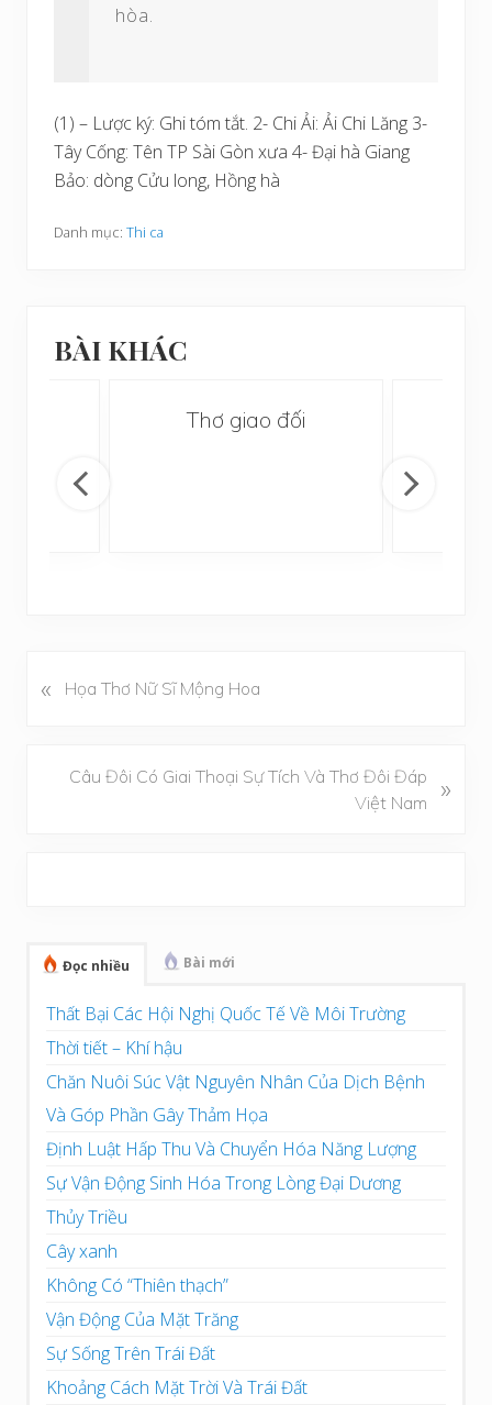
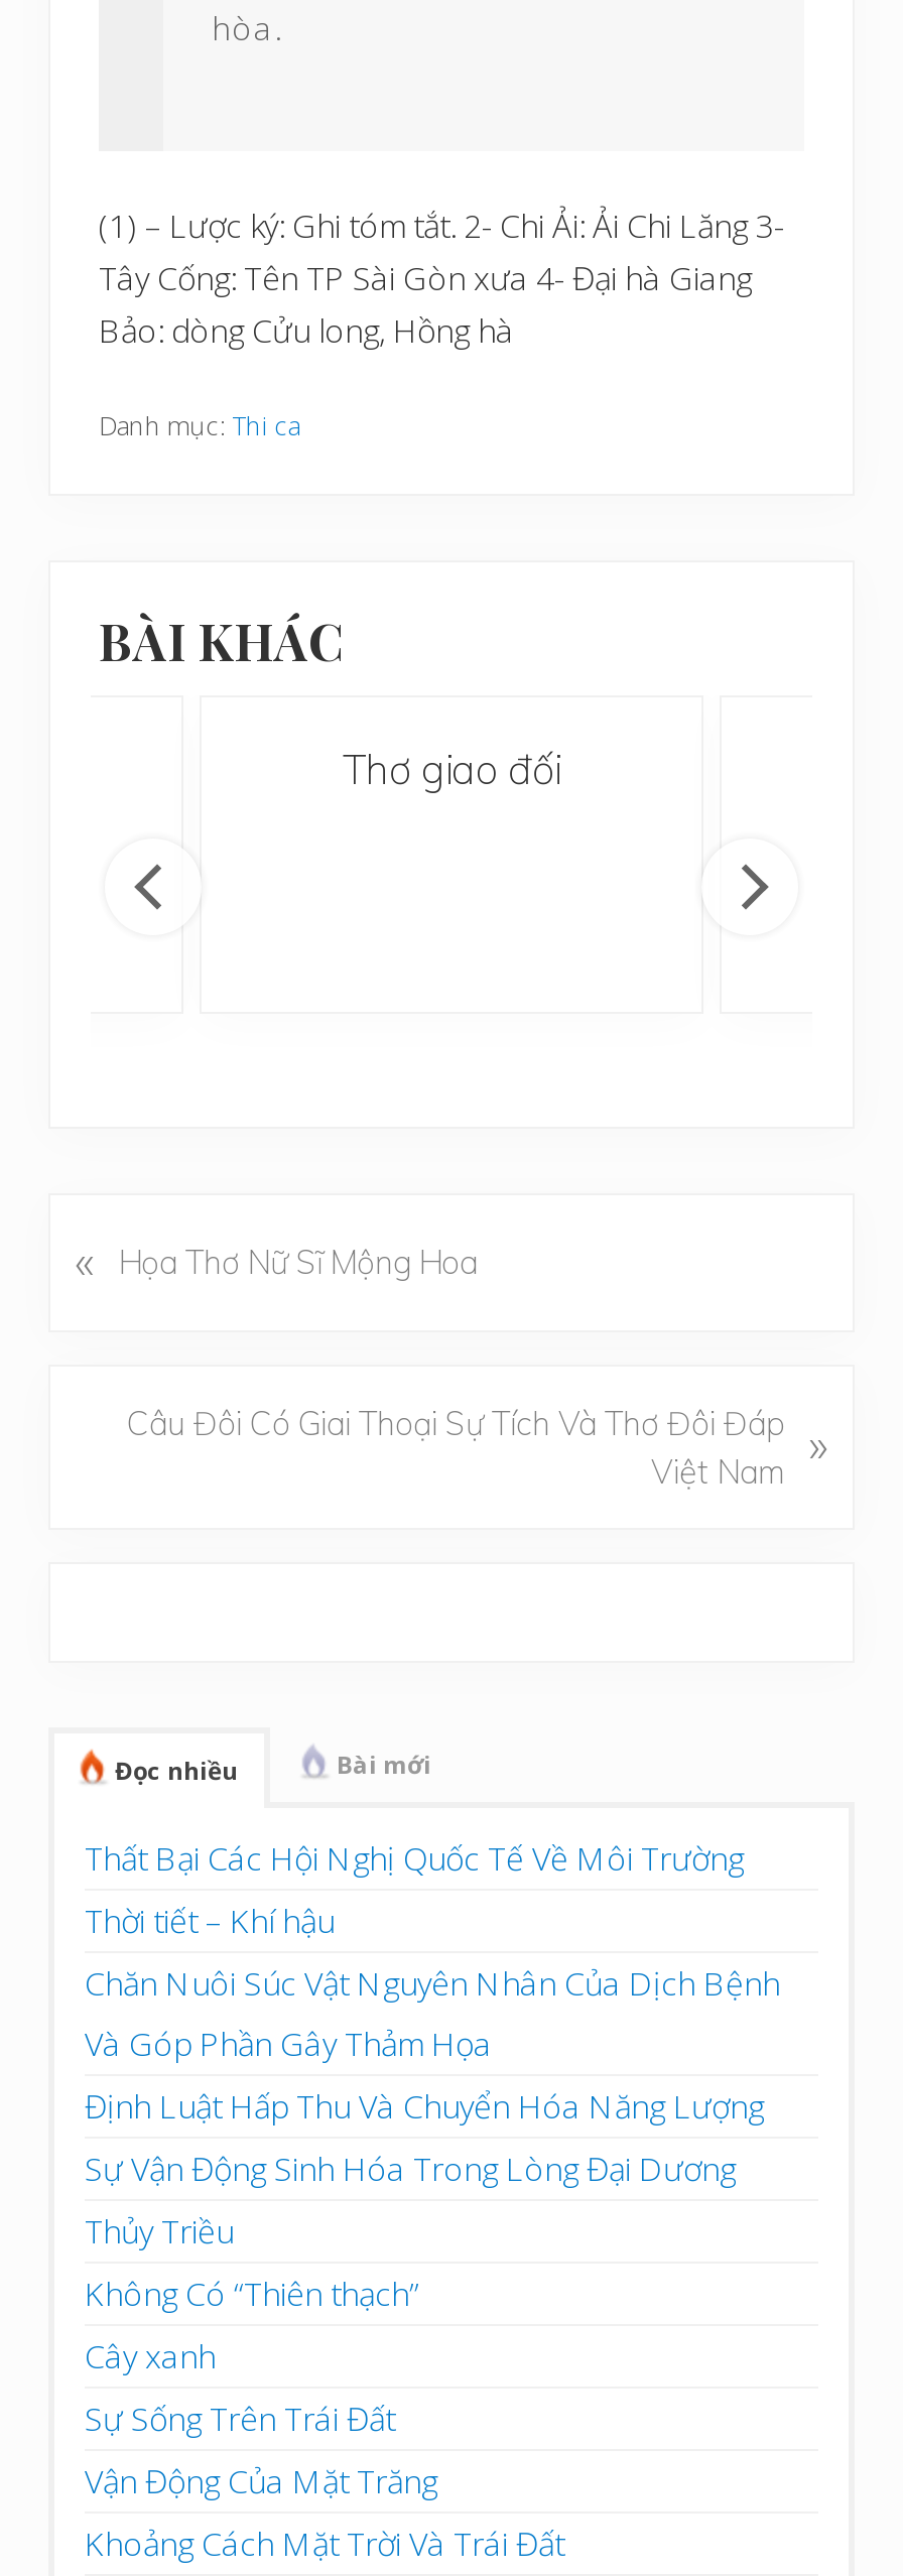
moved down: Cây xanh

moved up: Không Có “Thiên thạch”

moved down: Vận Động Của Mặt Trăng

moved up: Sự Sống Trên Trái Đất
